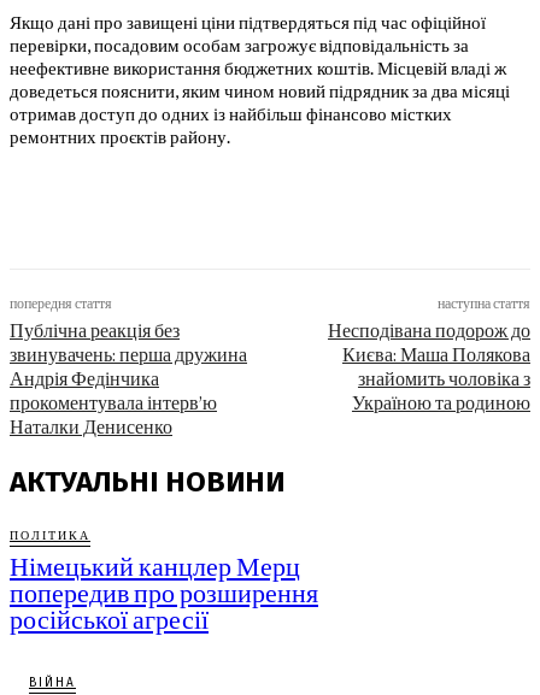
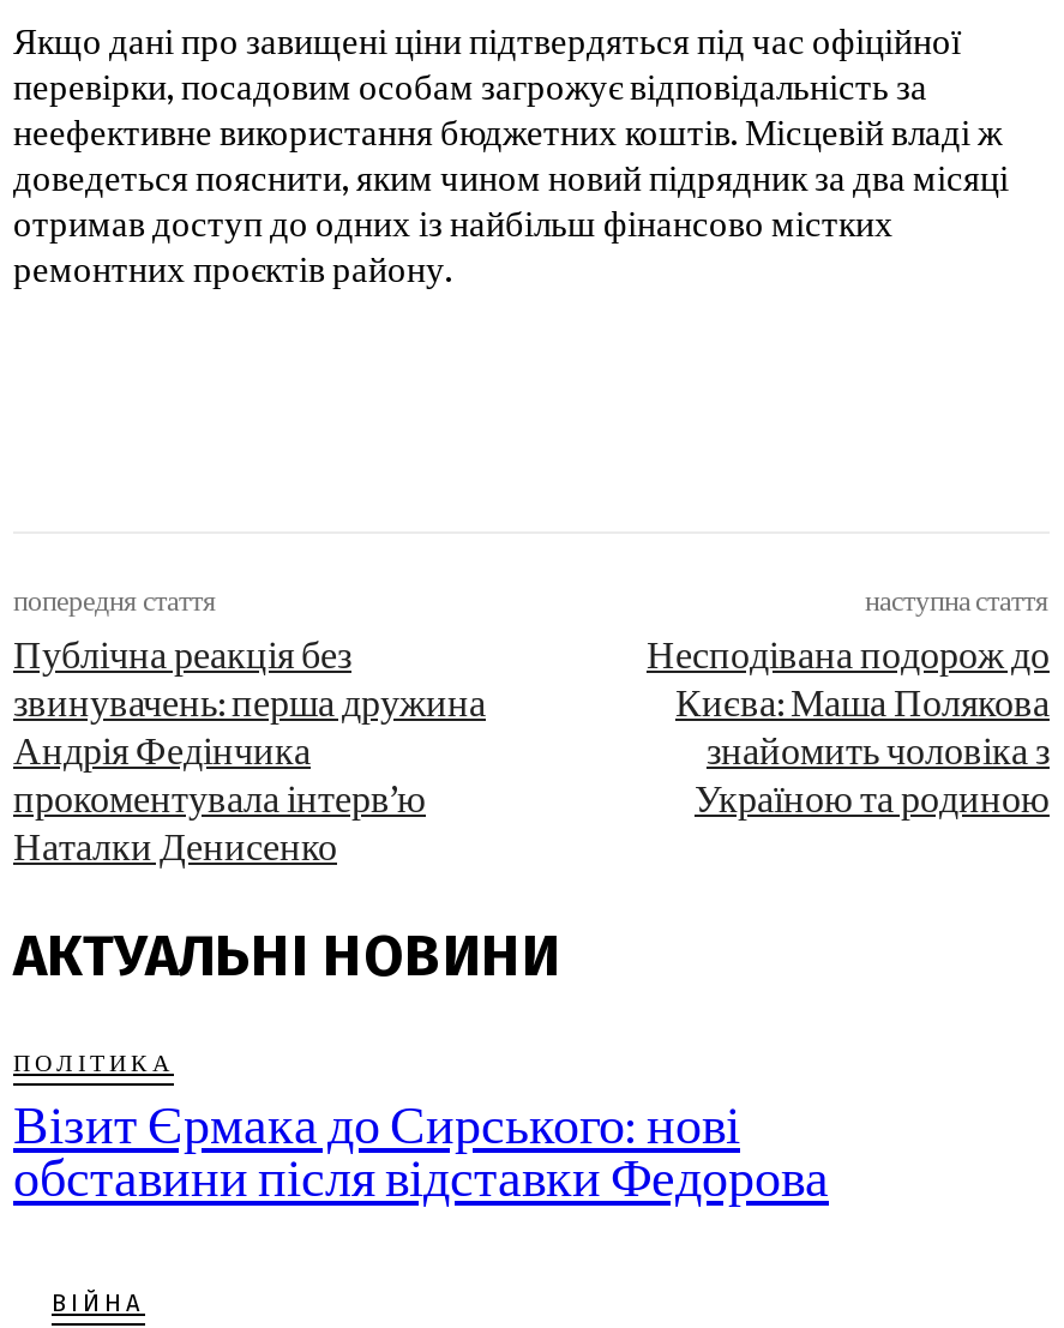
- Німецький канцлер Мерц
- попередив про розширення
- російської агресії
+ Візит Єрмака до Сирського: нові
+ обставини після відставки Федорова
